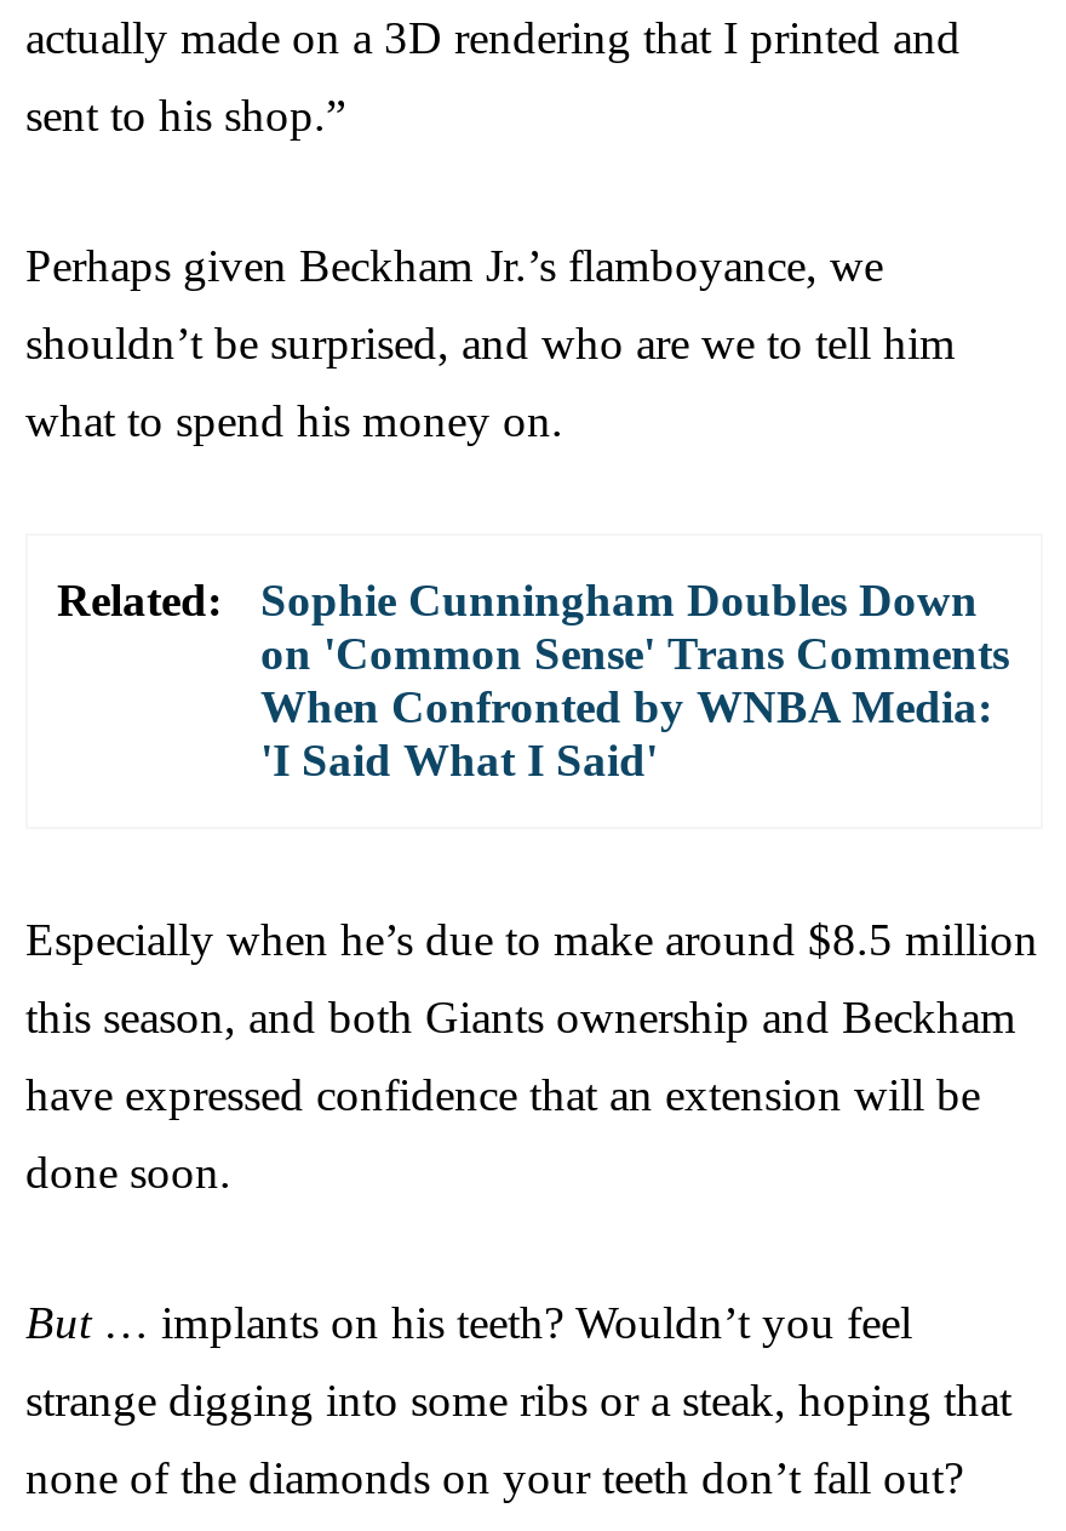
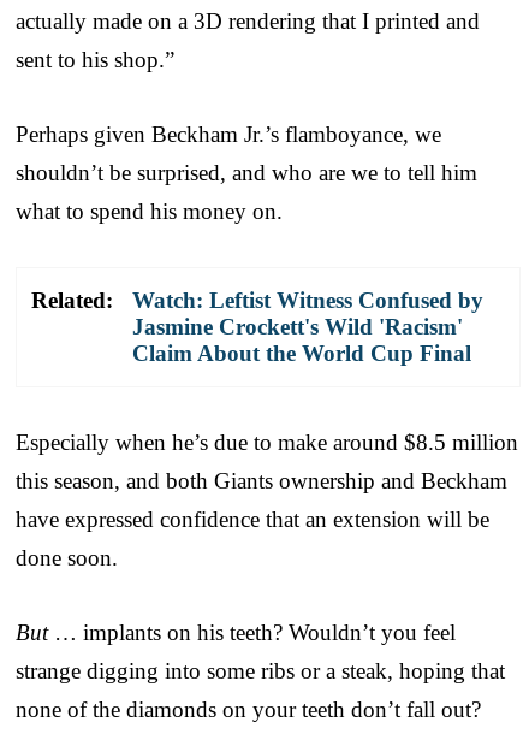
- Sophie Cunningham Doubles Down
- on 'Common Sense' Trans Comments
- When Confronted by WNBA Media:
- 'I Said What I Said'
+ Watch: Leftist Witness Confused by
+ Jasmine Crockett's Wild 'Racism'
+ Claim About the World Cup Final
